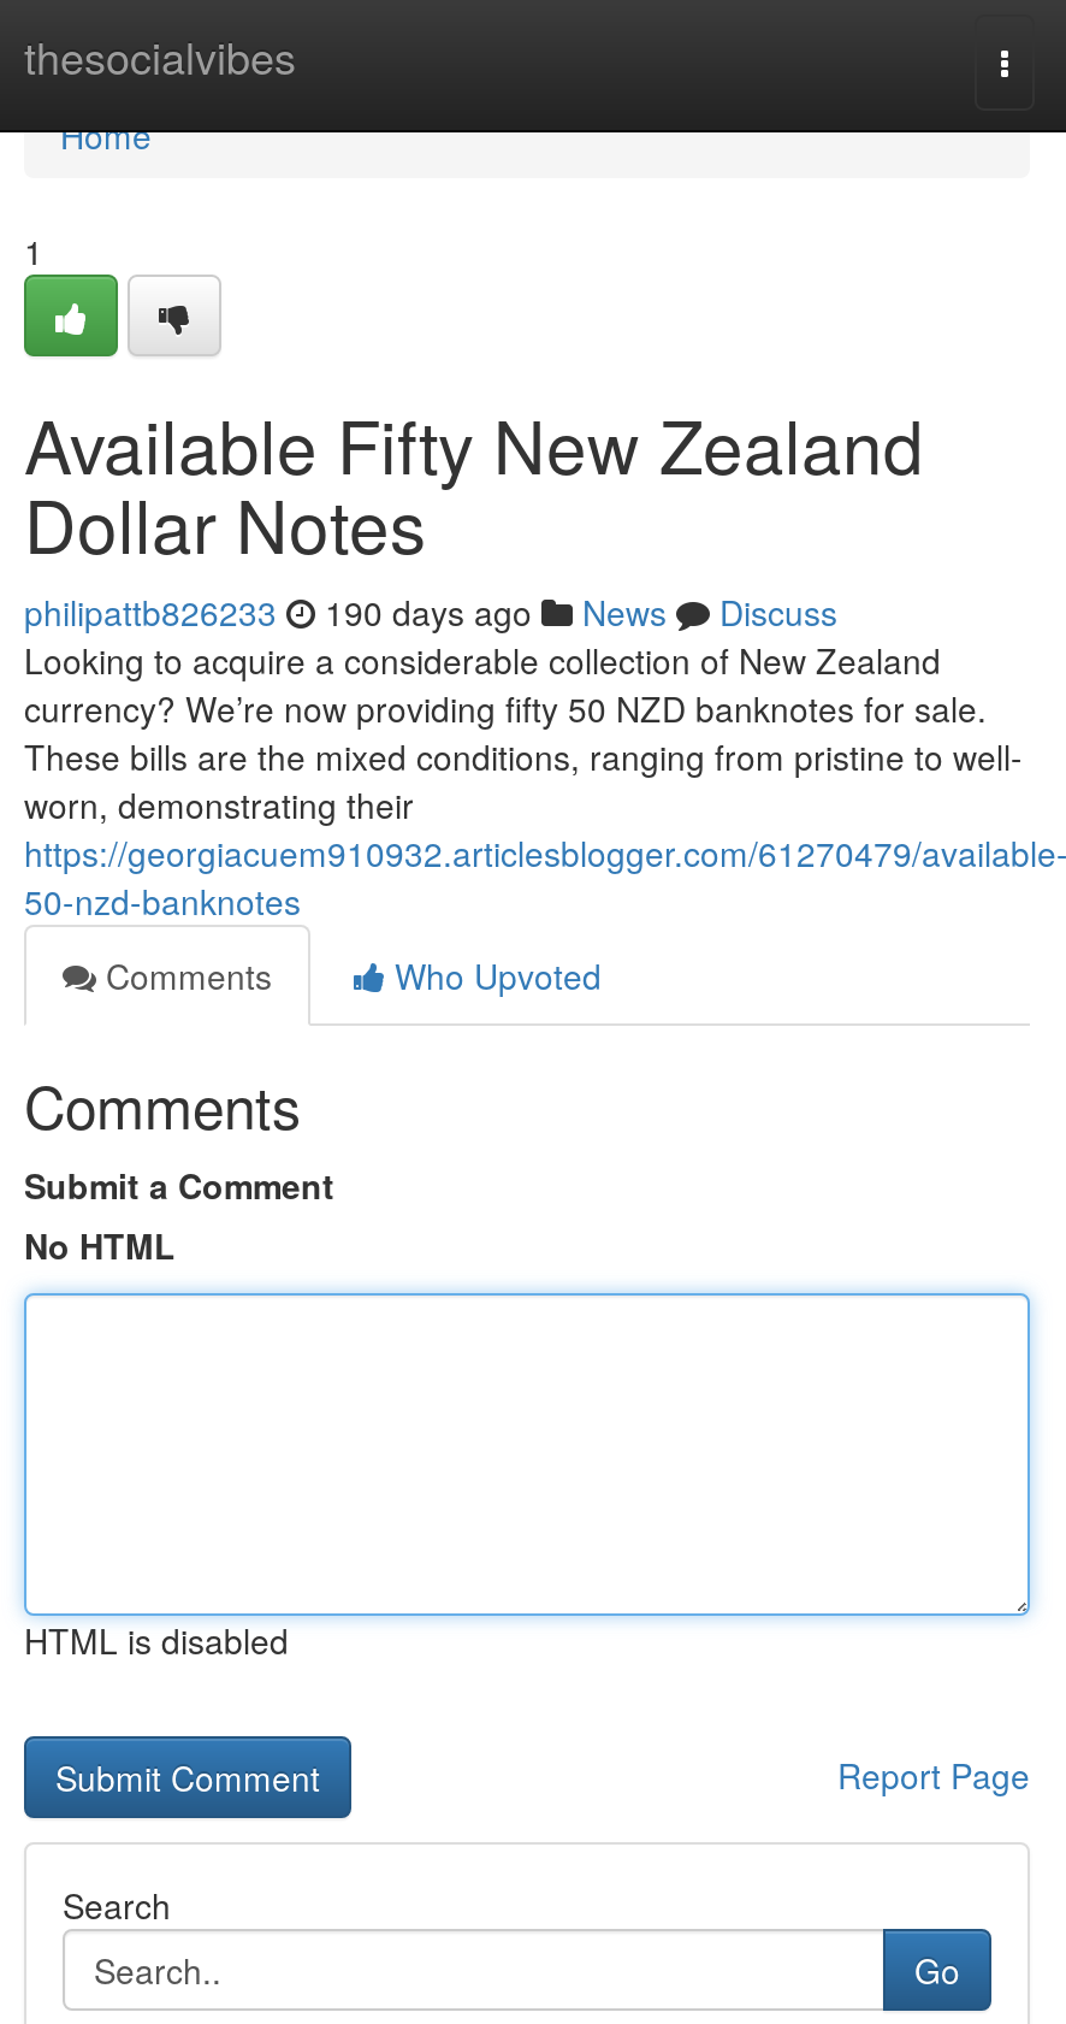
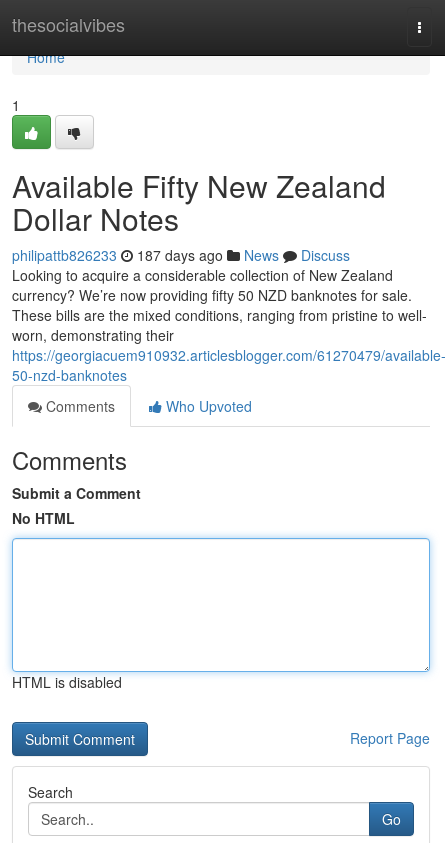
- philipattb826233 190 days ago News Discuss
+ philipattb826233 187 days ago News Discuss
